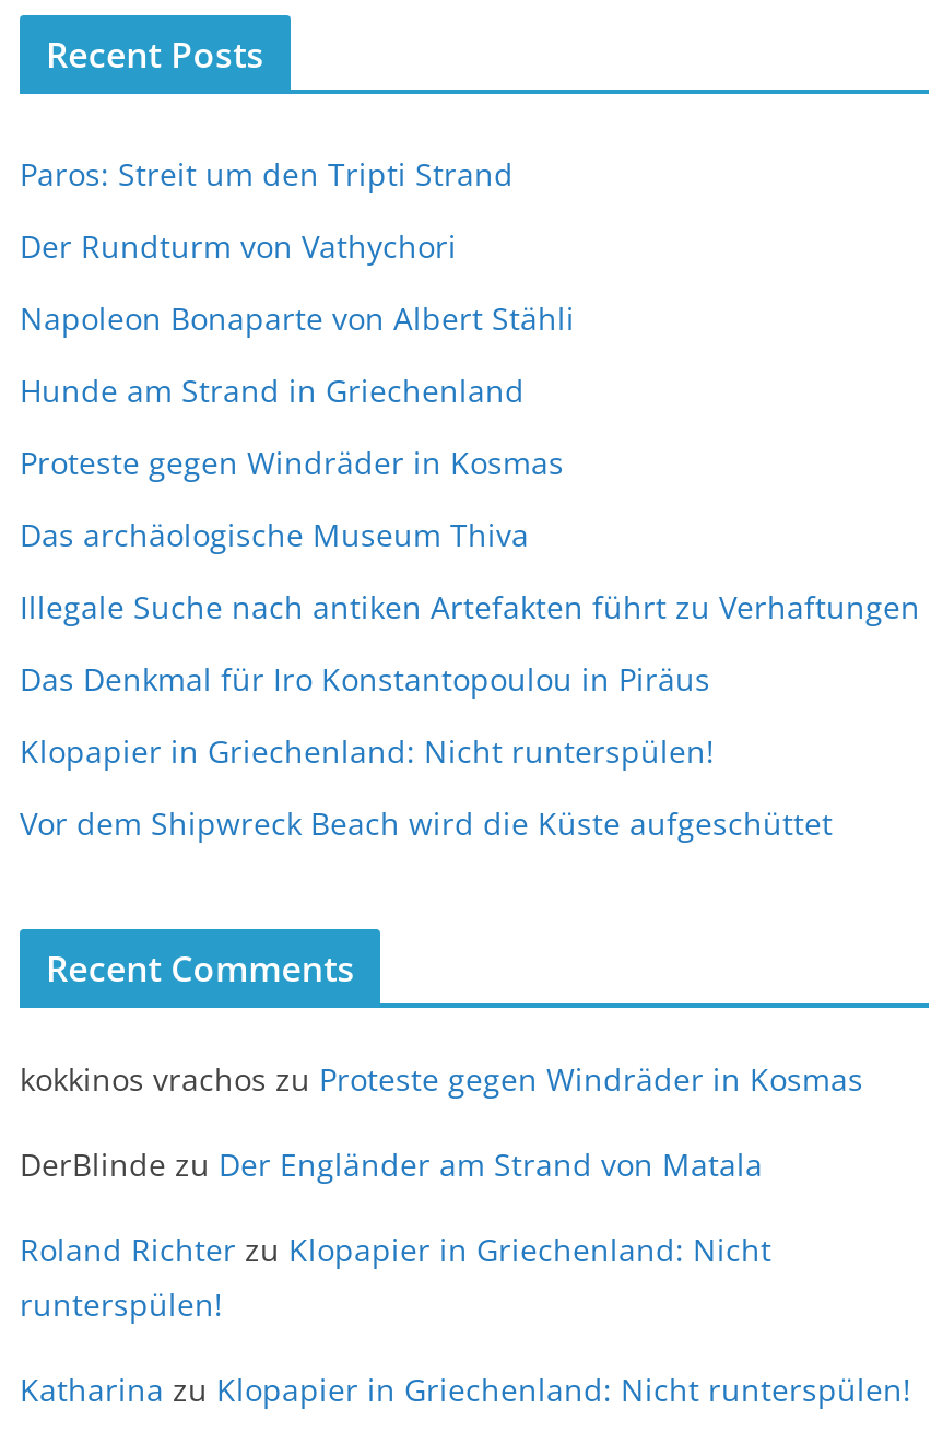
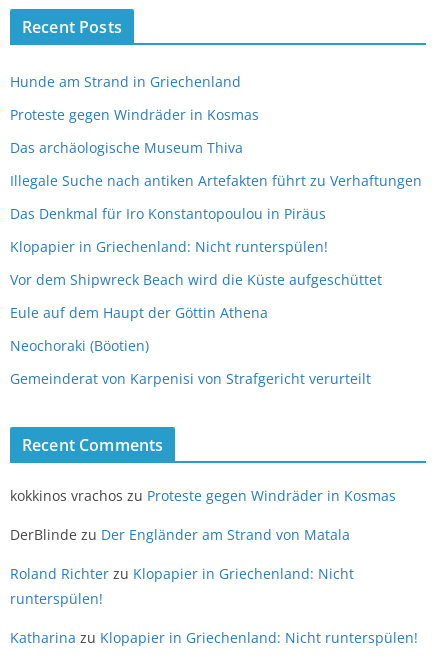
- Paros: Streit um den Tripti Strand
- Der Rundturm von Vathychori
- Napoleon Bonaparte von Albert Stähli

moved up: Hunde am Strand in Griechenland | Proteste gegen Windräder in Kosmas | Das archäologische Museum Thiva | Illegale Suche nach antiken Artefakten führt zu Verhaftungen | Das Denkmal für Iro Konstantopoulou in Piräus | Klopapier in Griechenland: Nicht runterspülen! | Vor dem Shipwreck Beach wird die Küste aufgeschüttet

+ Eule auf dem Haupt der Göttin Athena
+ Neochoraki (Böotien)
+ Gemeinderat von Karpenisi von Strafgericht verurteilt
